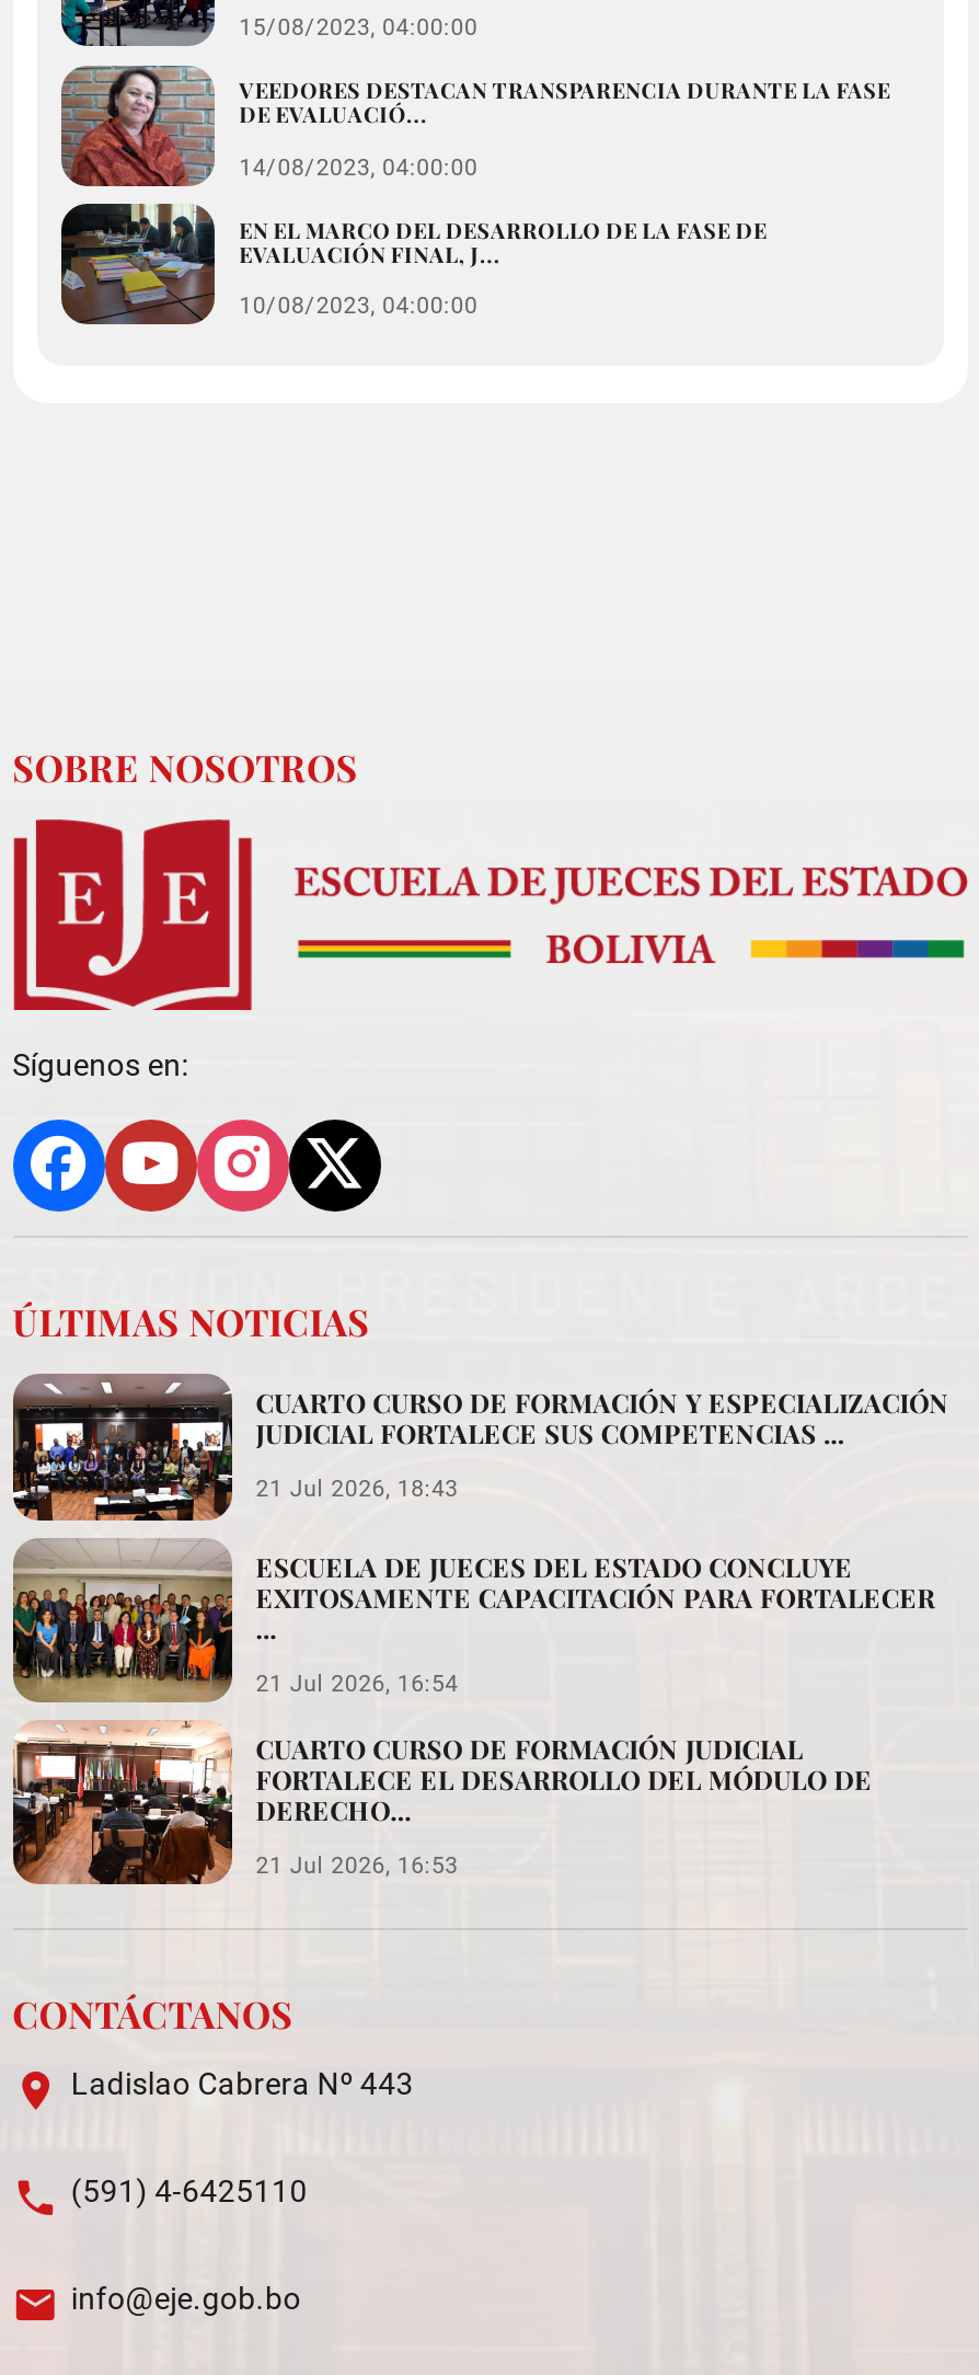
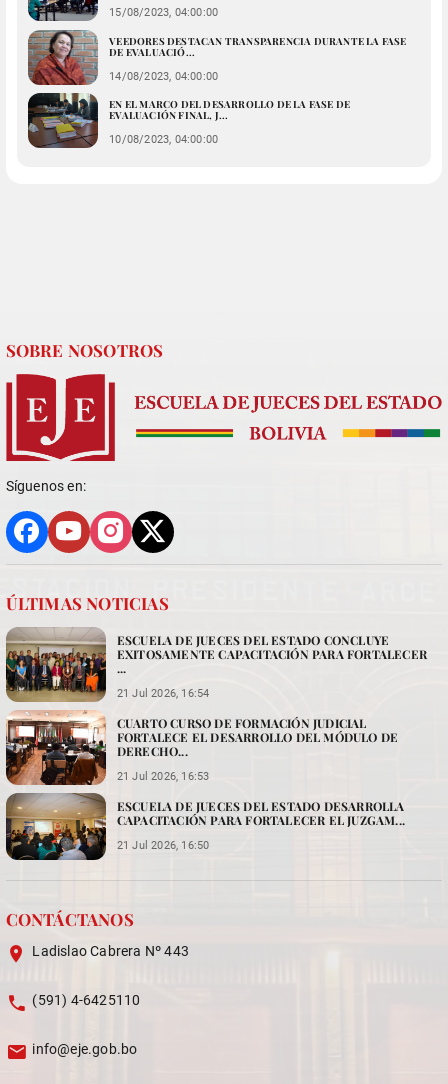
- [image]
- CUARTO CURSO DE FORMACIÓN Y ESPECIALIZACIÓN
- JUDICIAL FORTALECE SUS COMPETENCIAS ...
- 21 Jul 2026, 18:43

moved up: ESCUELA DE JUECES DEL ESTADO CONCLUYE | EXITOSAMENTE CAPACITACIÓN PARA FORTALECER | 21 Jul 2026, 16:54 | CUARTO CURSO DE FORMACIÓN JUDICIAL | FORTALECE EL DESARROLLO DEL MÓDULO DE | DERECHO... | 21 Jul 2026, 16:53

+ [image]
+ ESCUELA DE JUECES DEL ESTADO DESARROLLA
+ CAPACITACIÓN PARA FORTALECER EL JUZGAM...
+ 21 Jul 2026, 16:50
